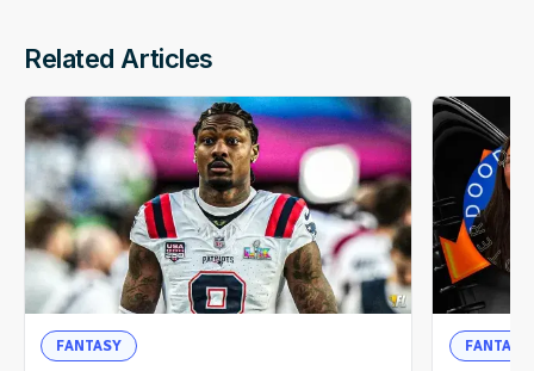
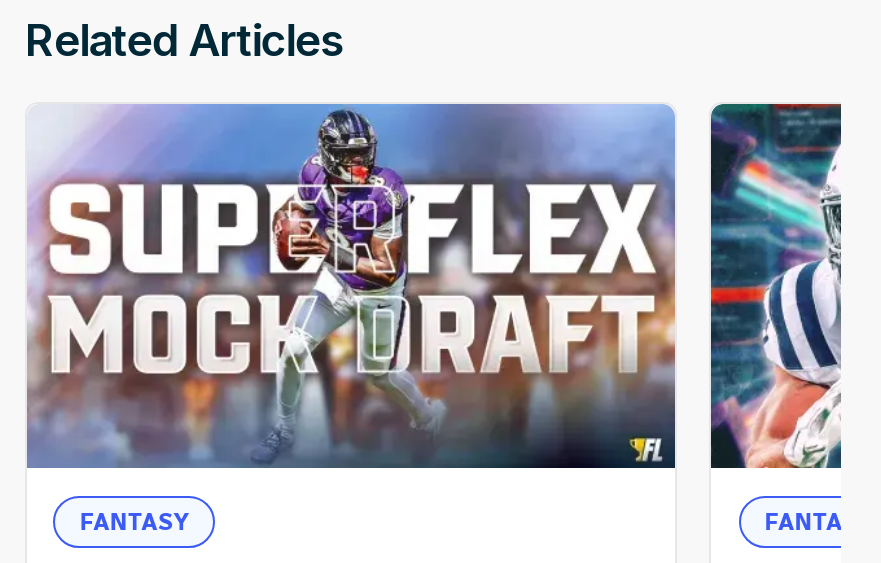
- [image]
+ [image]

- [image]
+ [image]
